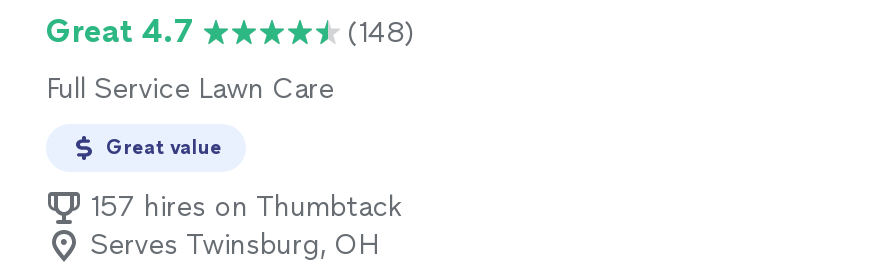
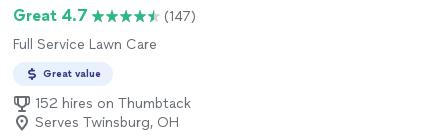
- (148)
+ (147)

- 157 hires on Thumbtack
+ 152 hires on Thumbtack
